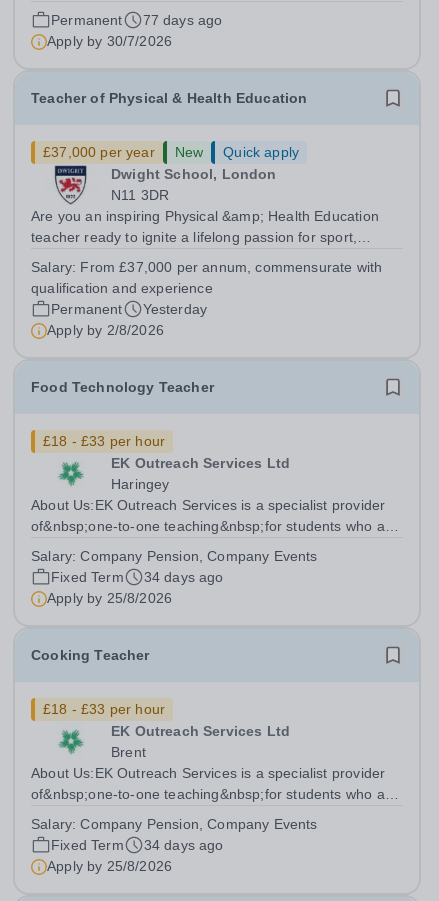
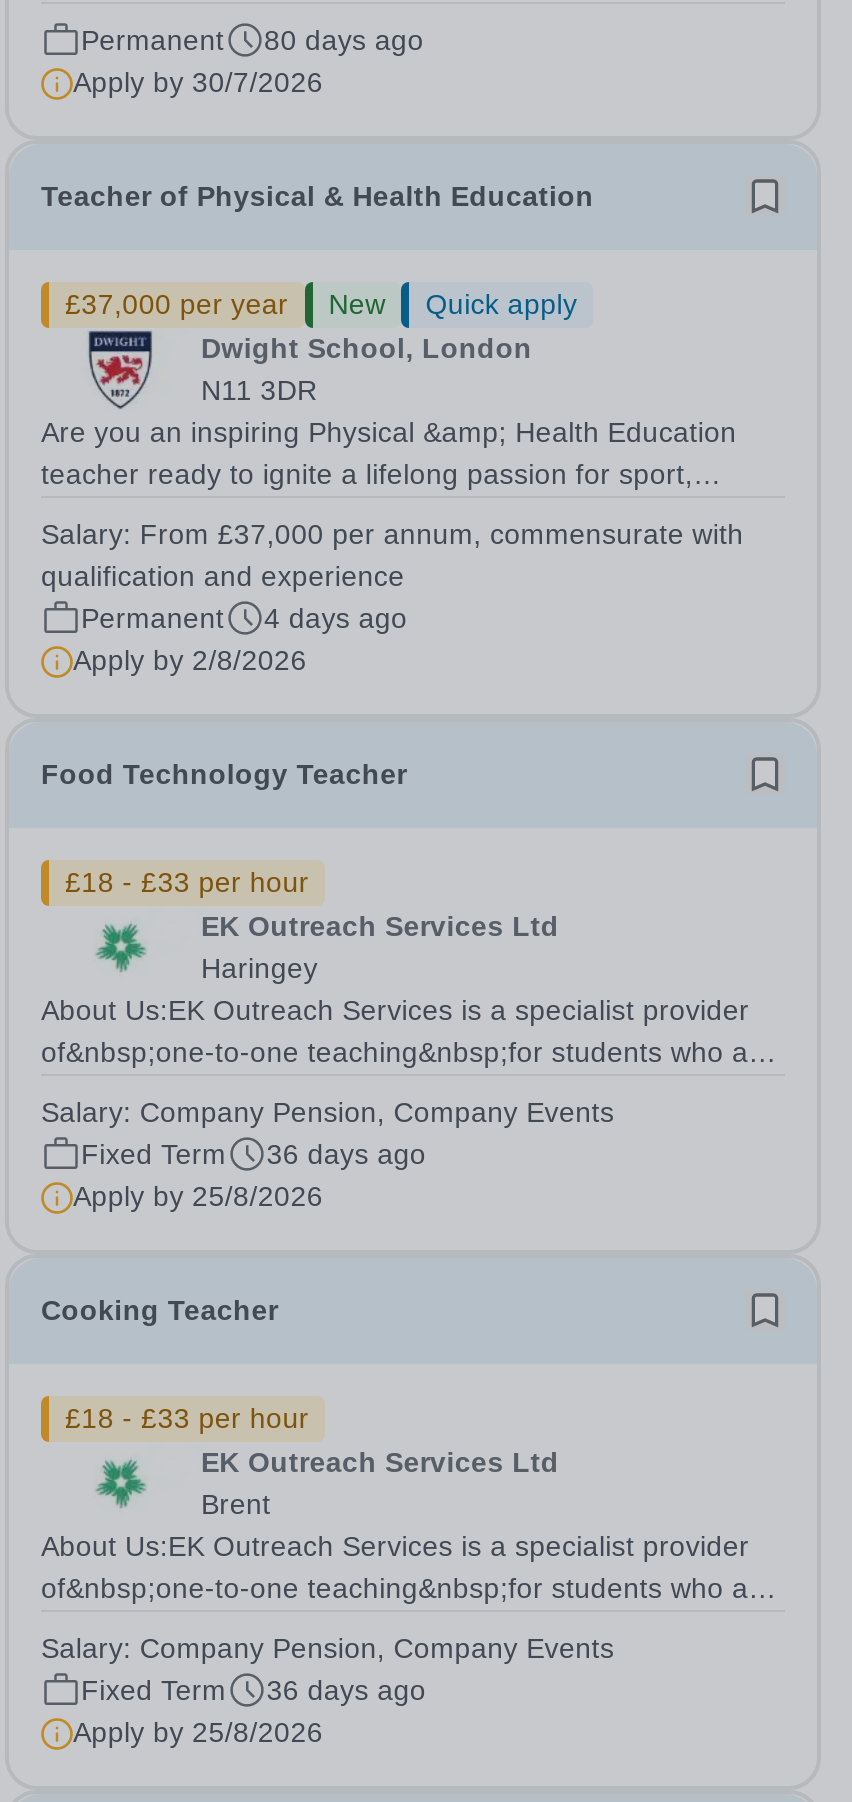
- Permanent 77 days ago
+ Permanent 80 days ago

- Yesterday
+ 4 days ago

- Fixed Term 34 days ago
+ Fixed Term 36 days ago

- Fixed Term 34 days ago
+ Fixed Term 36 days ago
